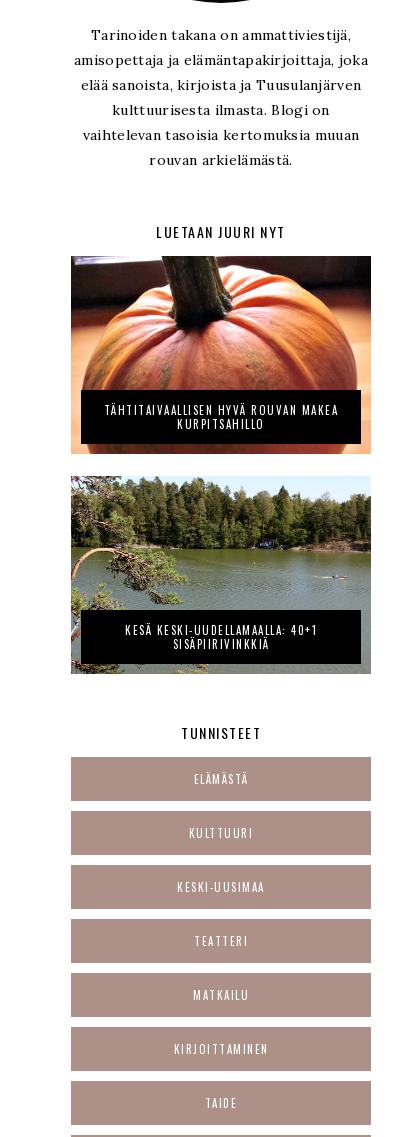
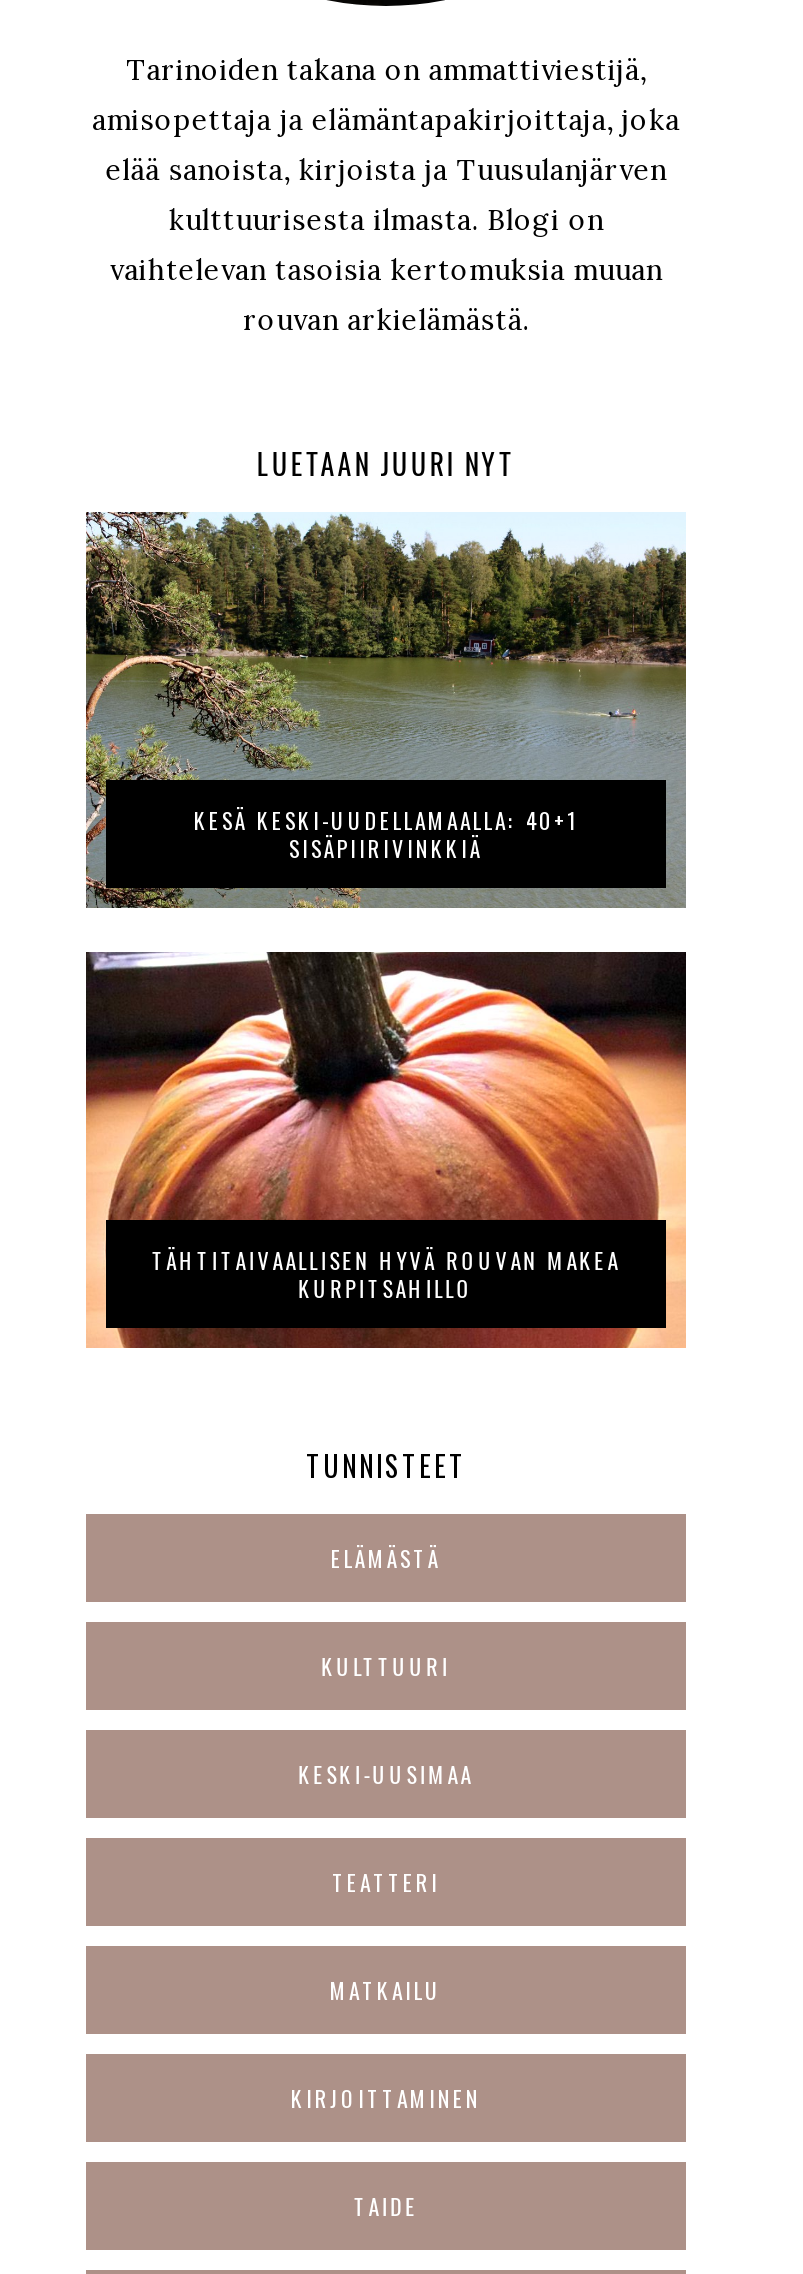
moved down: [image] | TÄHTITAIVAALLISEN HYVÄ ROUVAN MAKEA | KURPITSAHILLO

moved up: [image] | KESÄ KESKI-UUDELLAMAALLA: 40+1 | SISÄPIIRIVINKKIÄ
